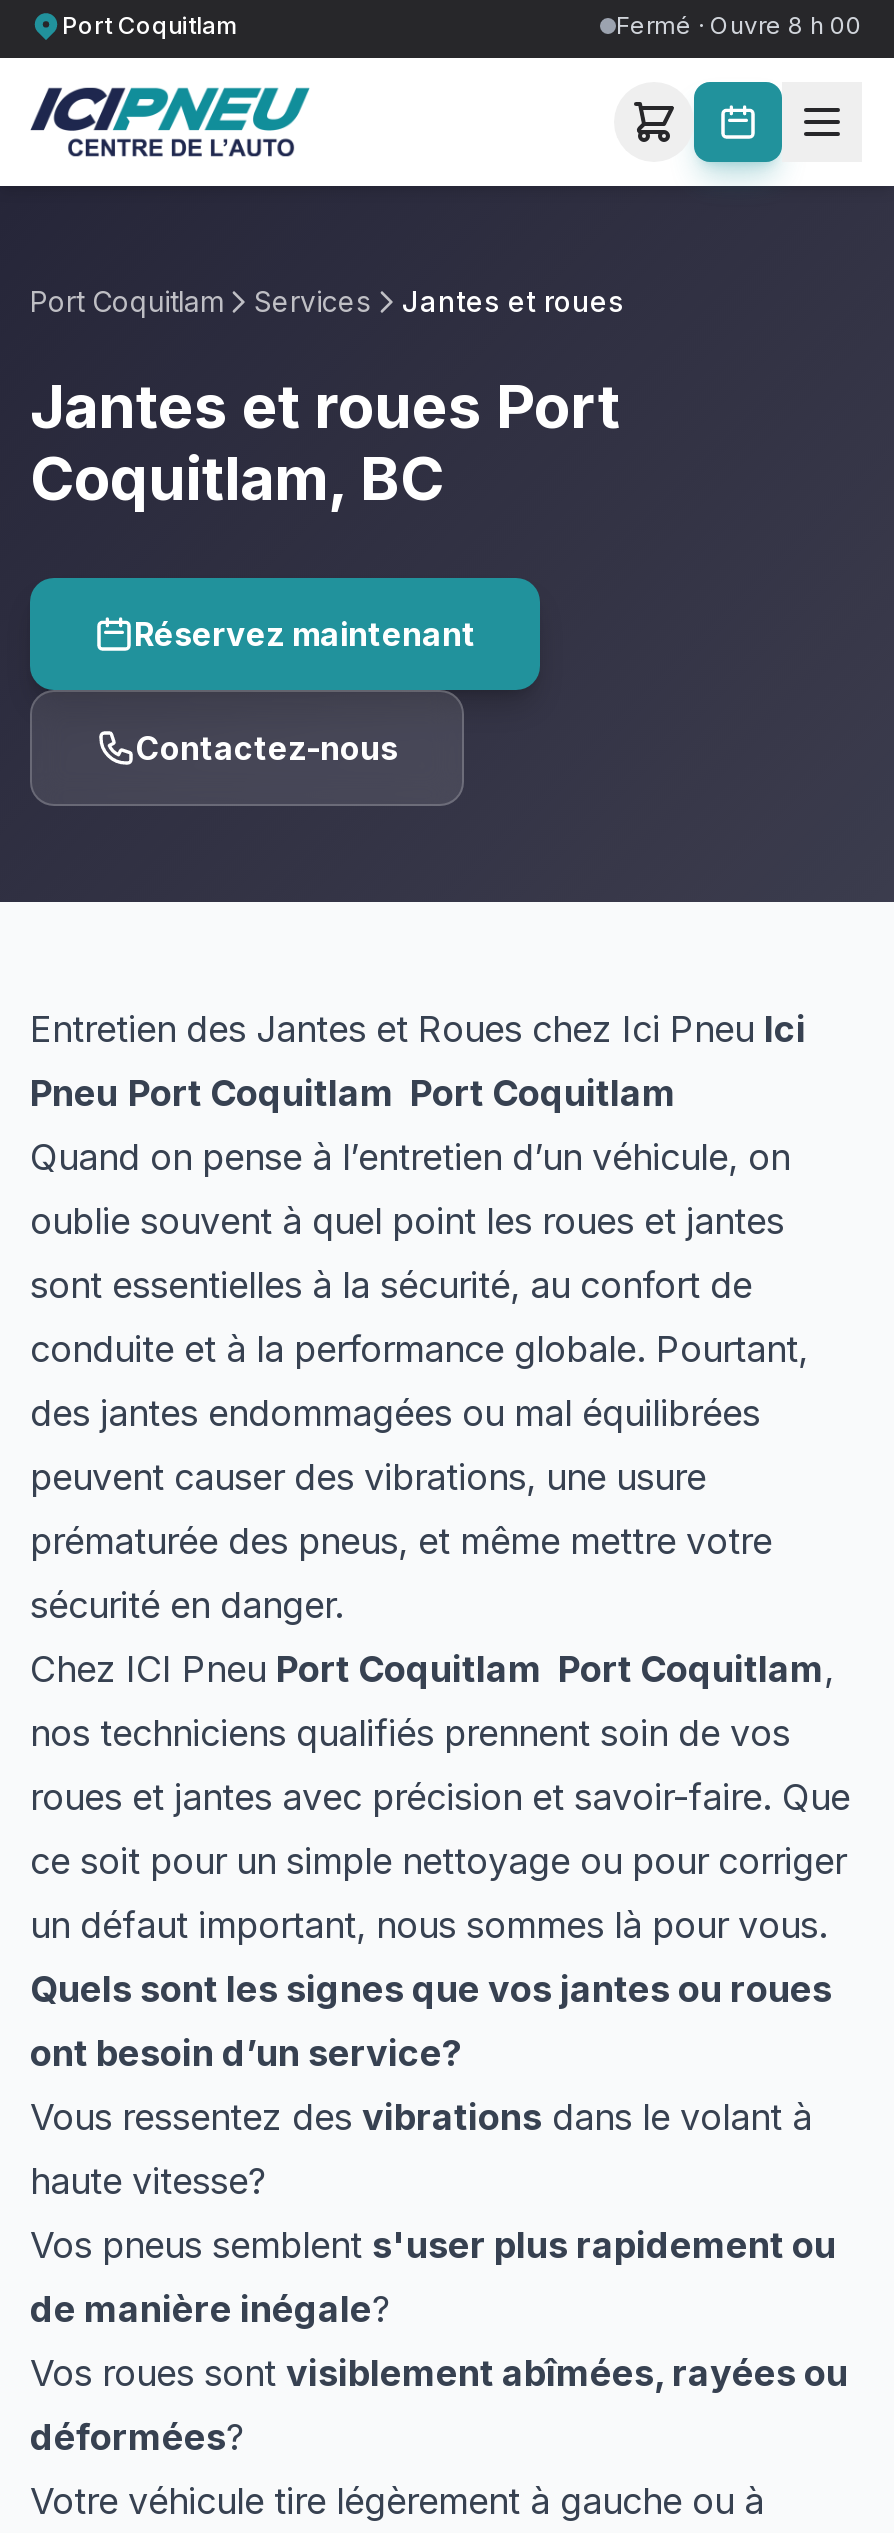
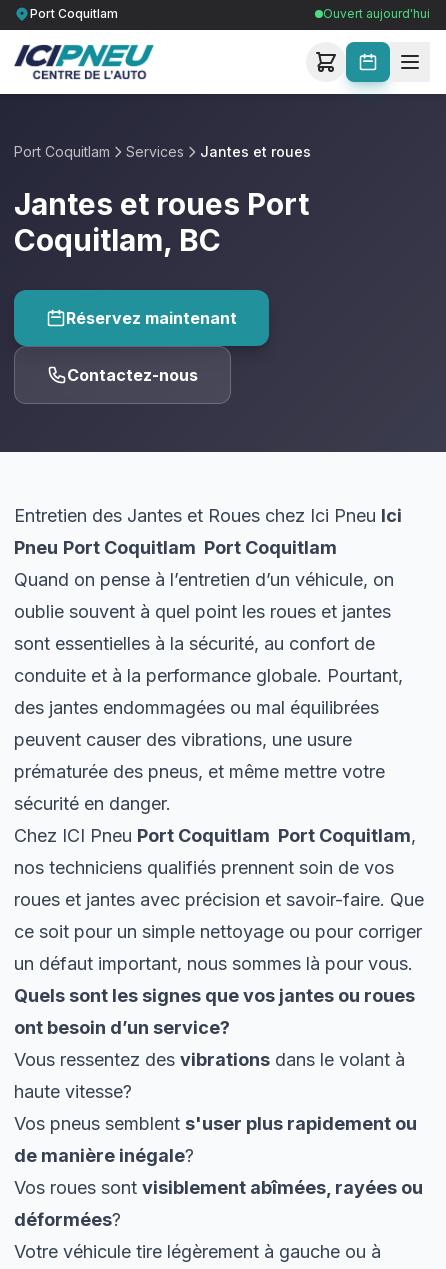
- Fermé · Ouvre 8 h 00
+ Ouvert aujourd'hui
